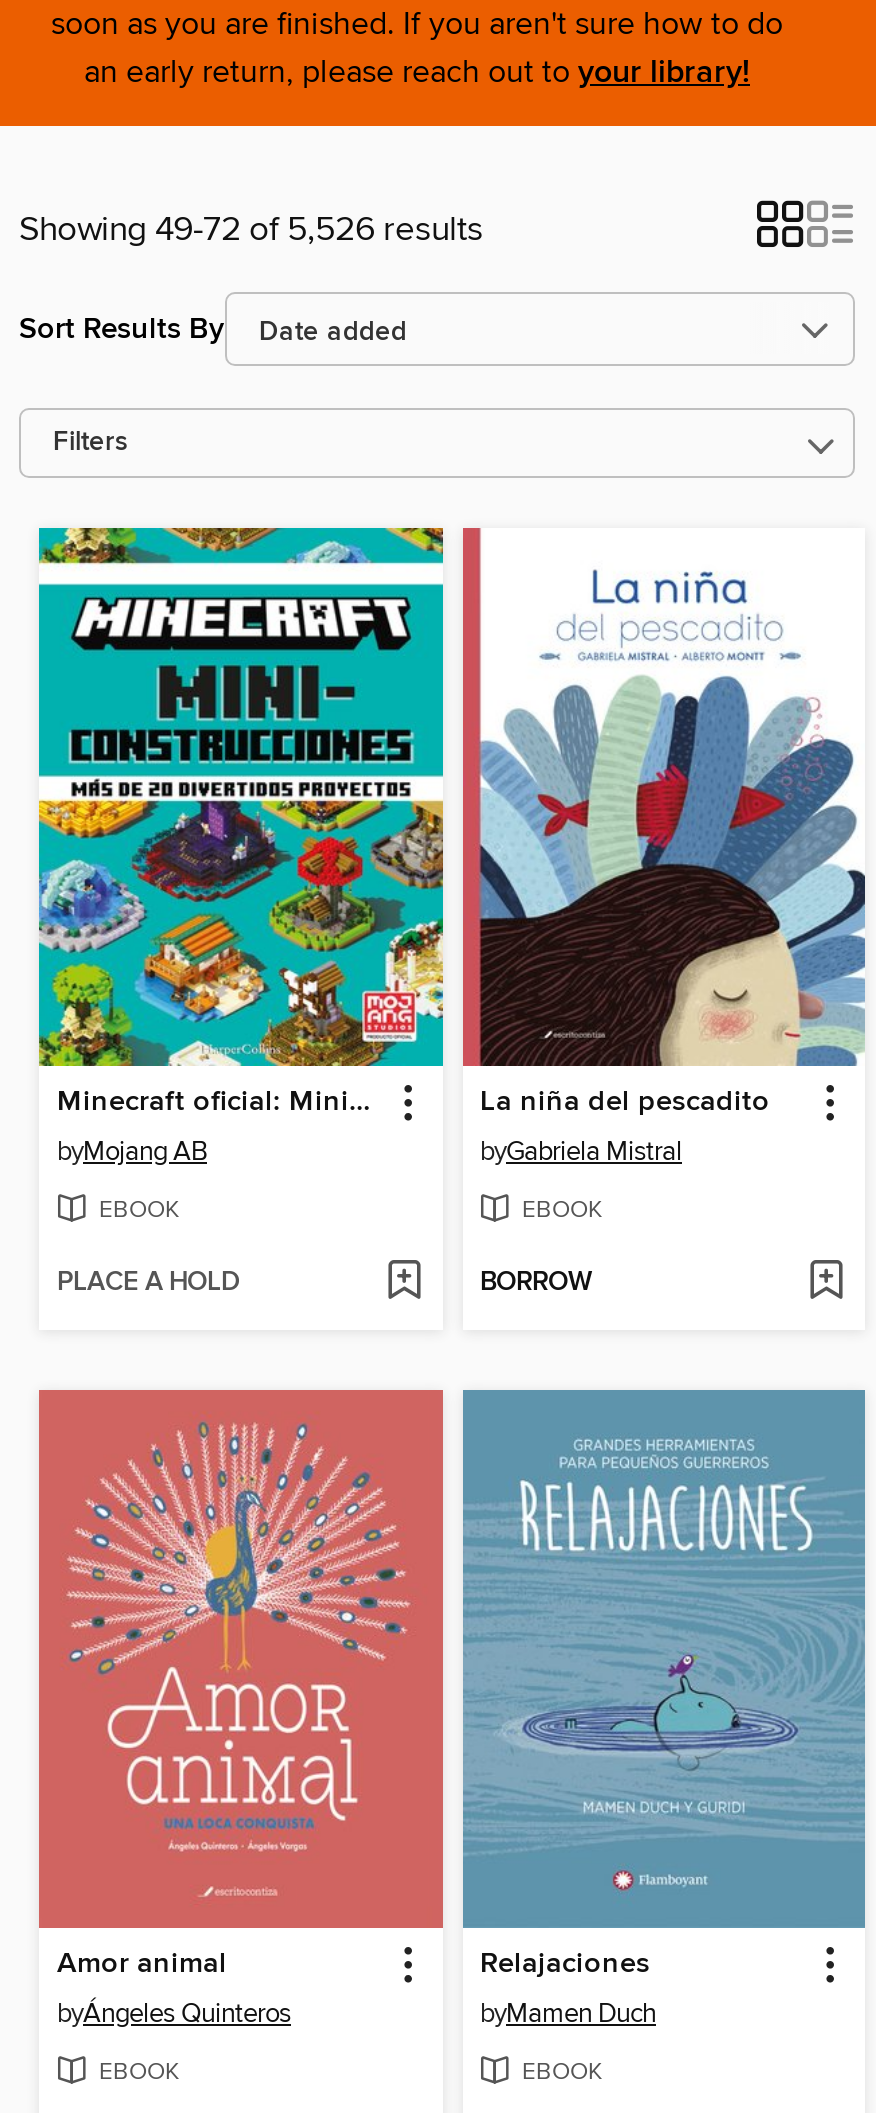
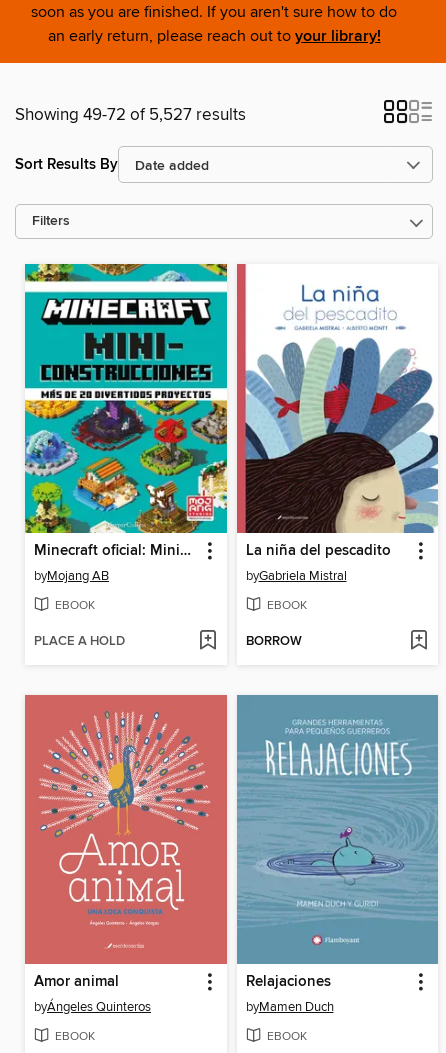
- Showing 49-72 of 5,526 results
+ Showing 49-72 of 5,527 results
